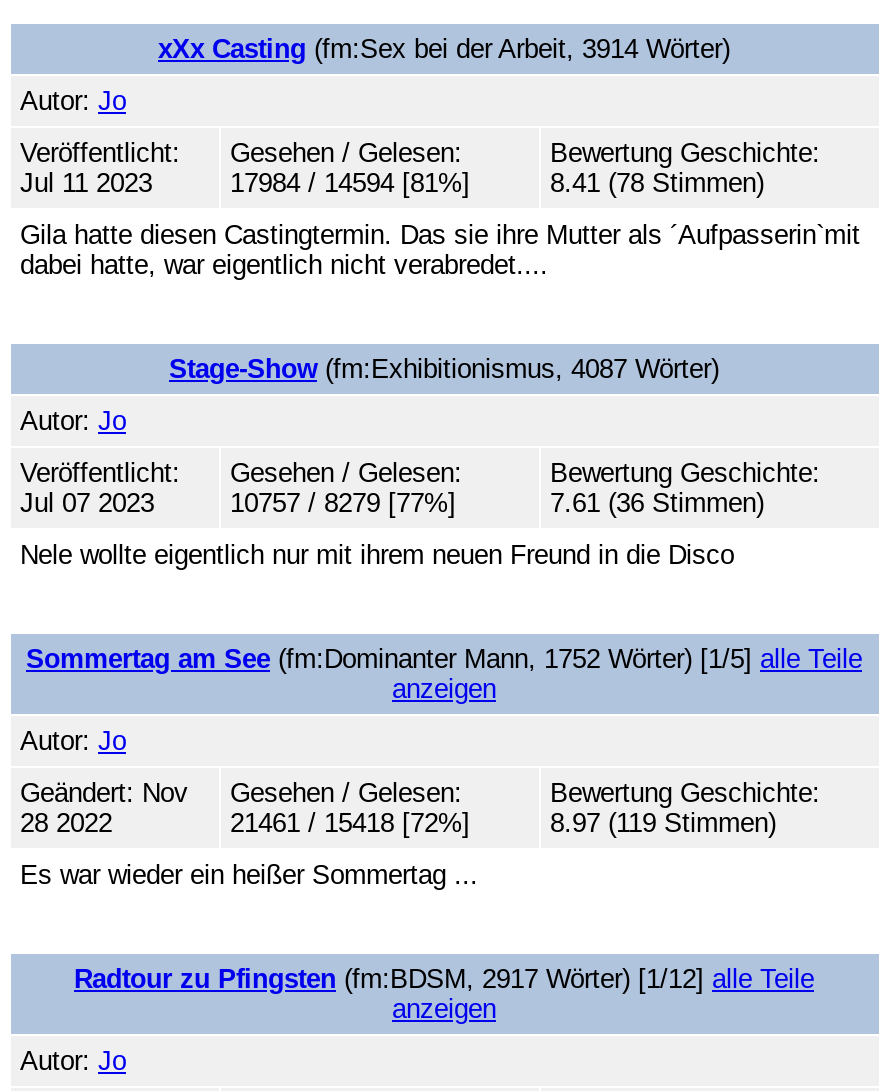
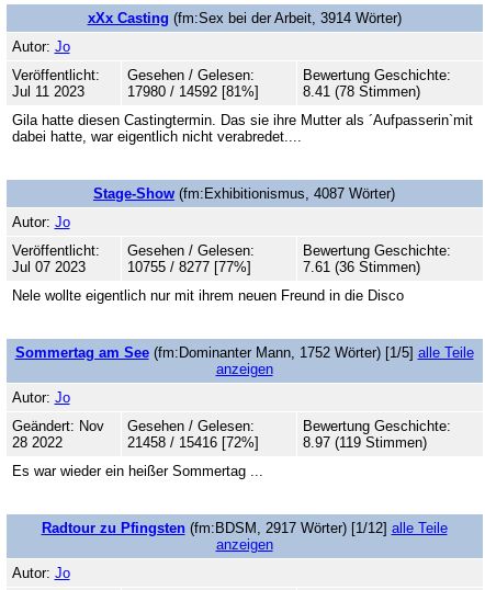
- 17984 / 14594 [81%]
+ 17980 / 14592 [81%]

- 10757 / 8279 [77%]
+ 10755 / 8277 [77%]

- 21461 / 15418 [72%]
+ 21458 / 15416 [72%]
